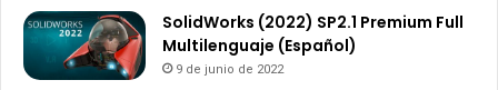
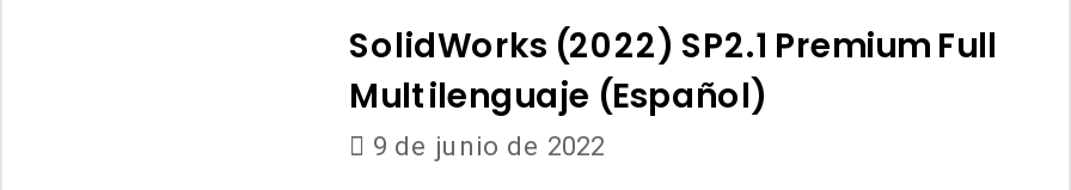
- [image]
